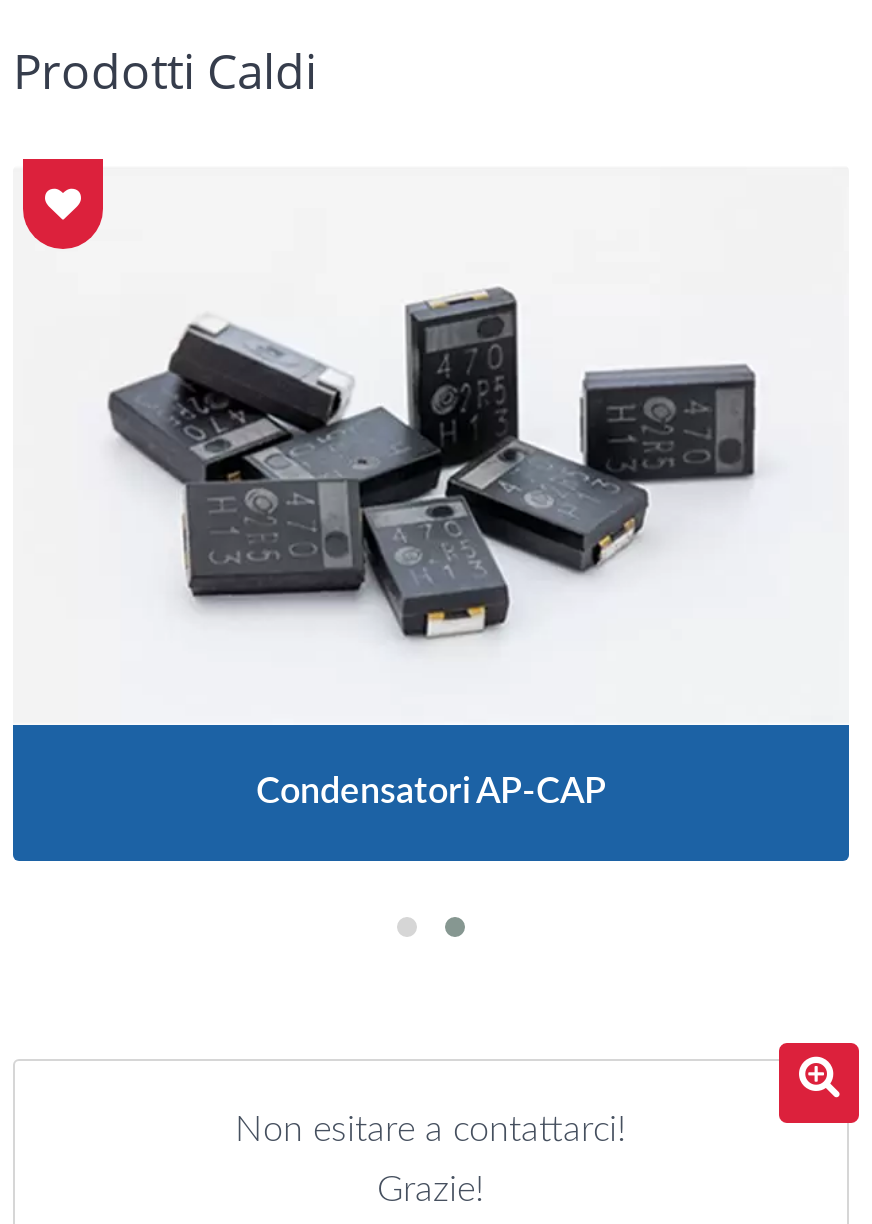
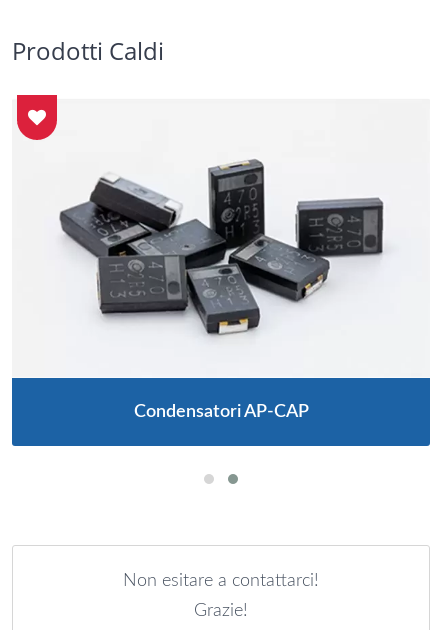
- [image]
